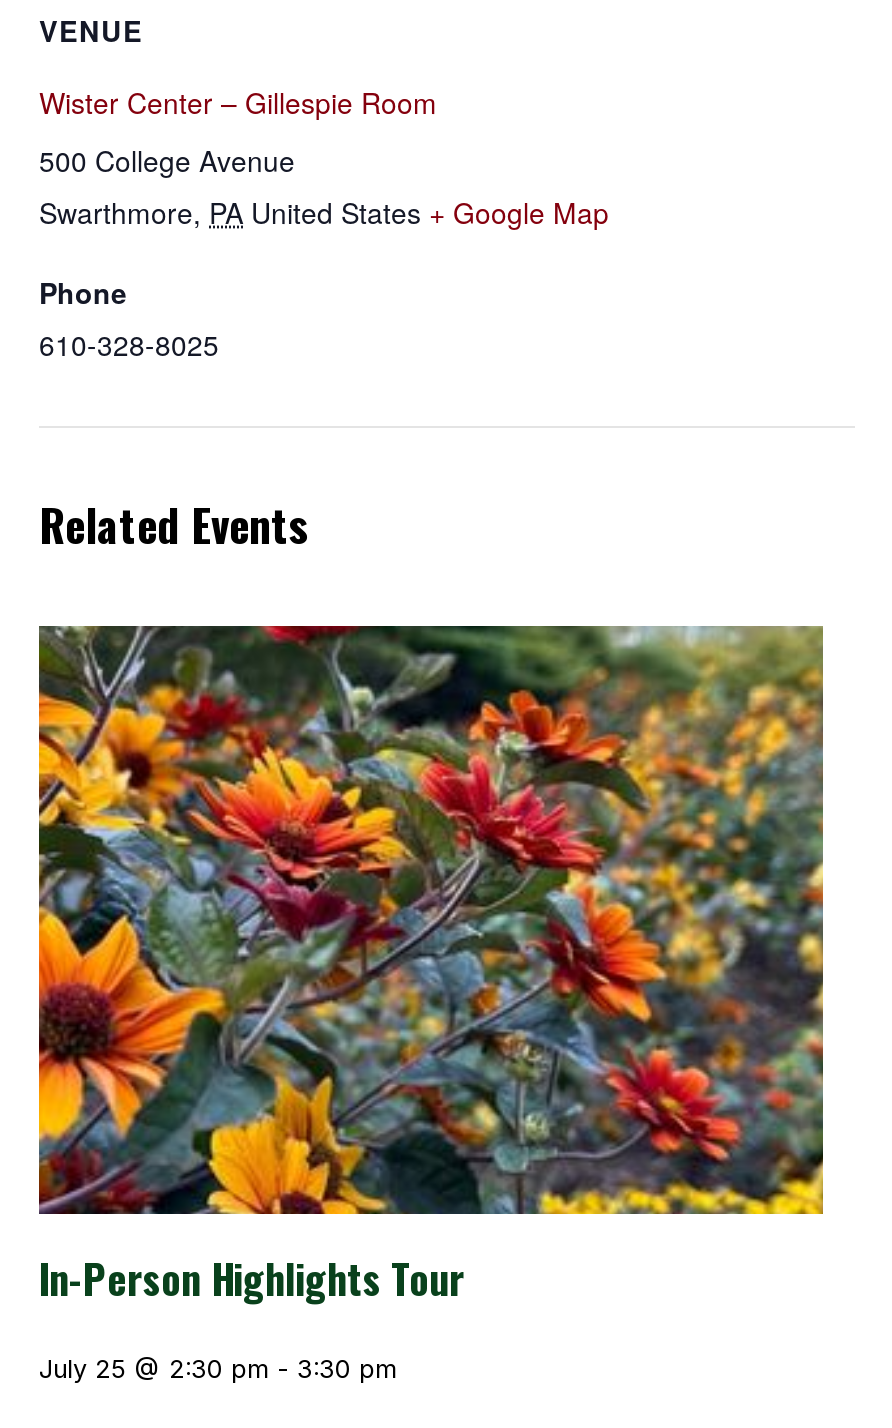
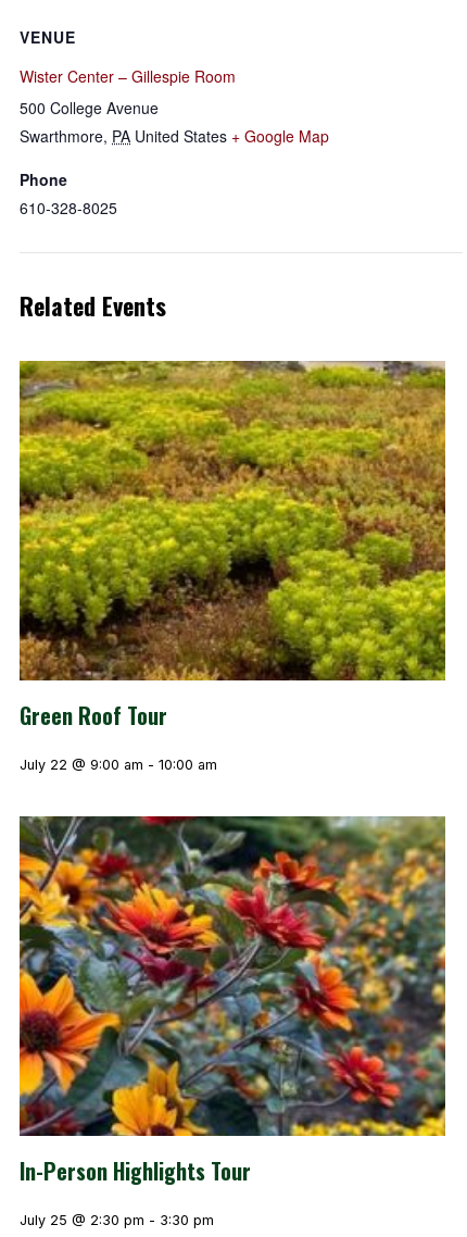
+ [image]
+ Green Roof Tour
+ July 22 @ 9:00 am - 10:00 am
